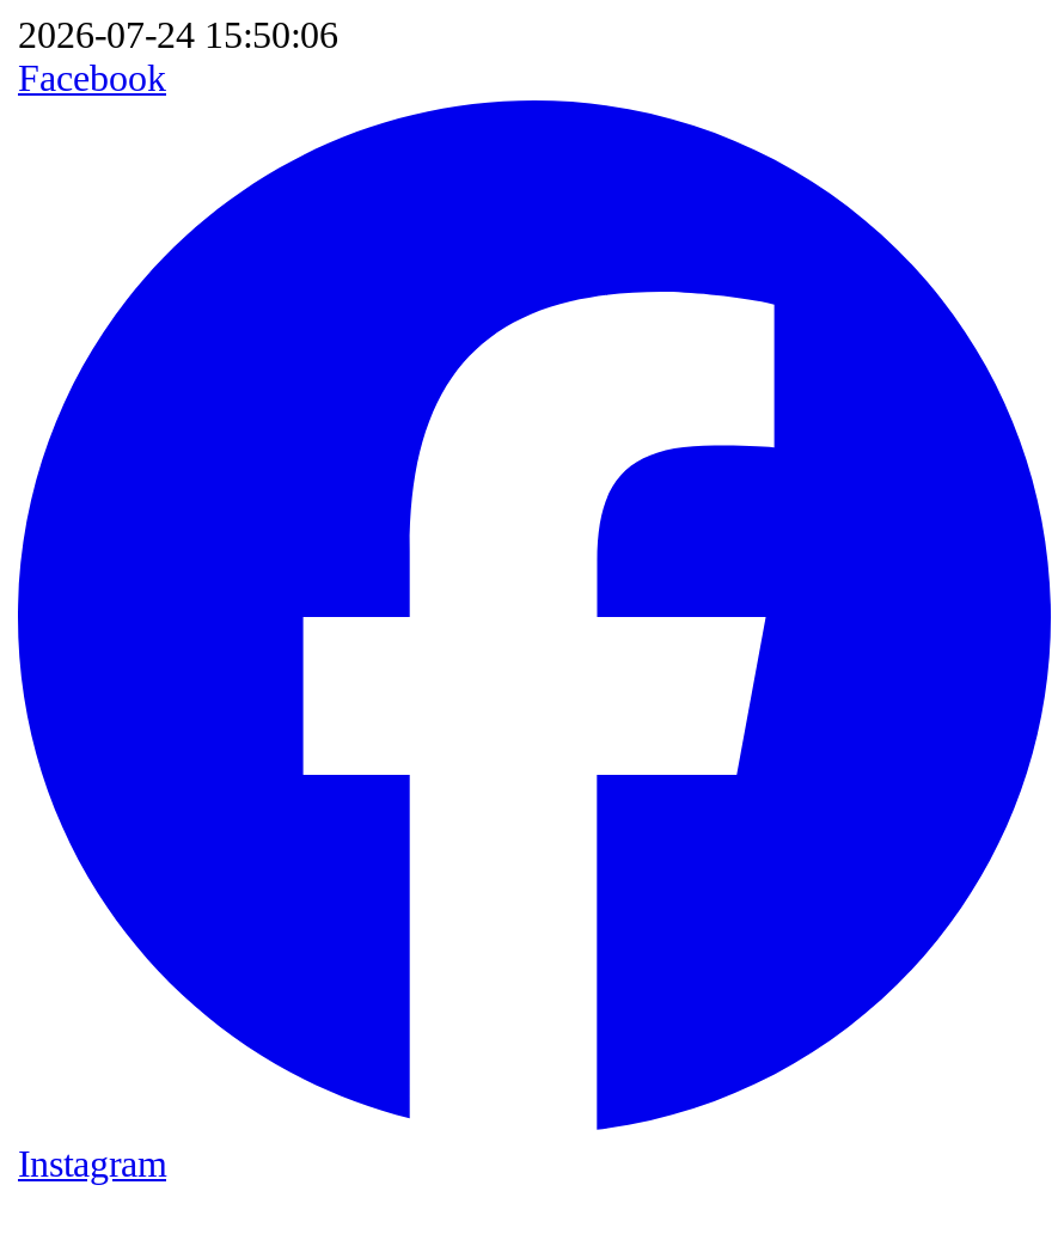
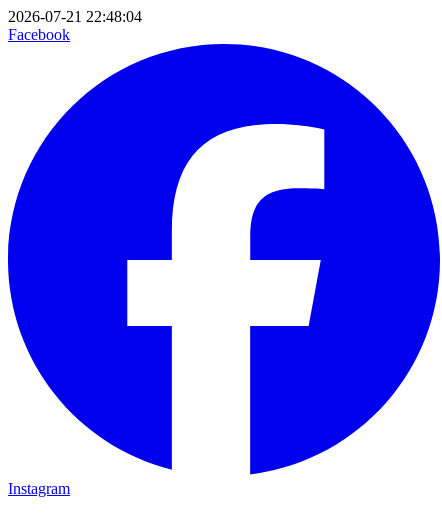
- 2026-07-24 15:50:06
+ 2026-07-21 22:48:04
